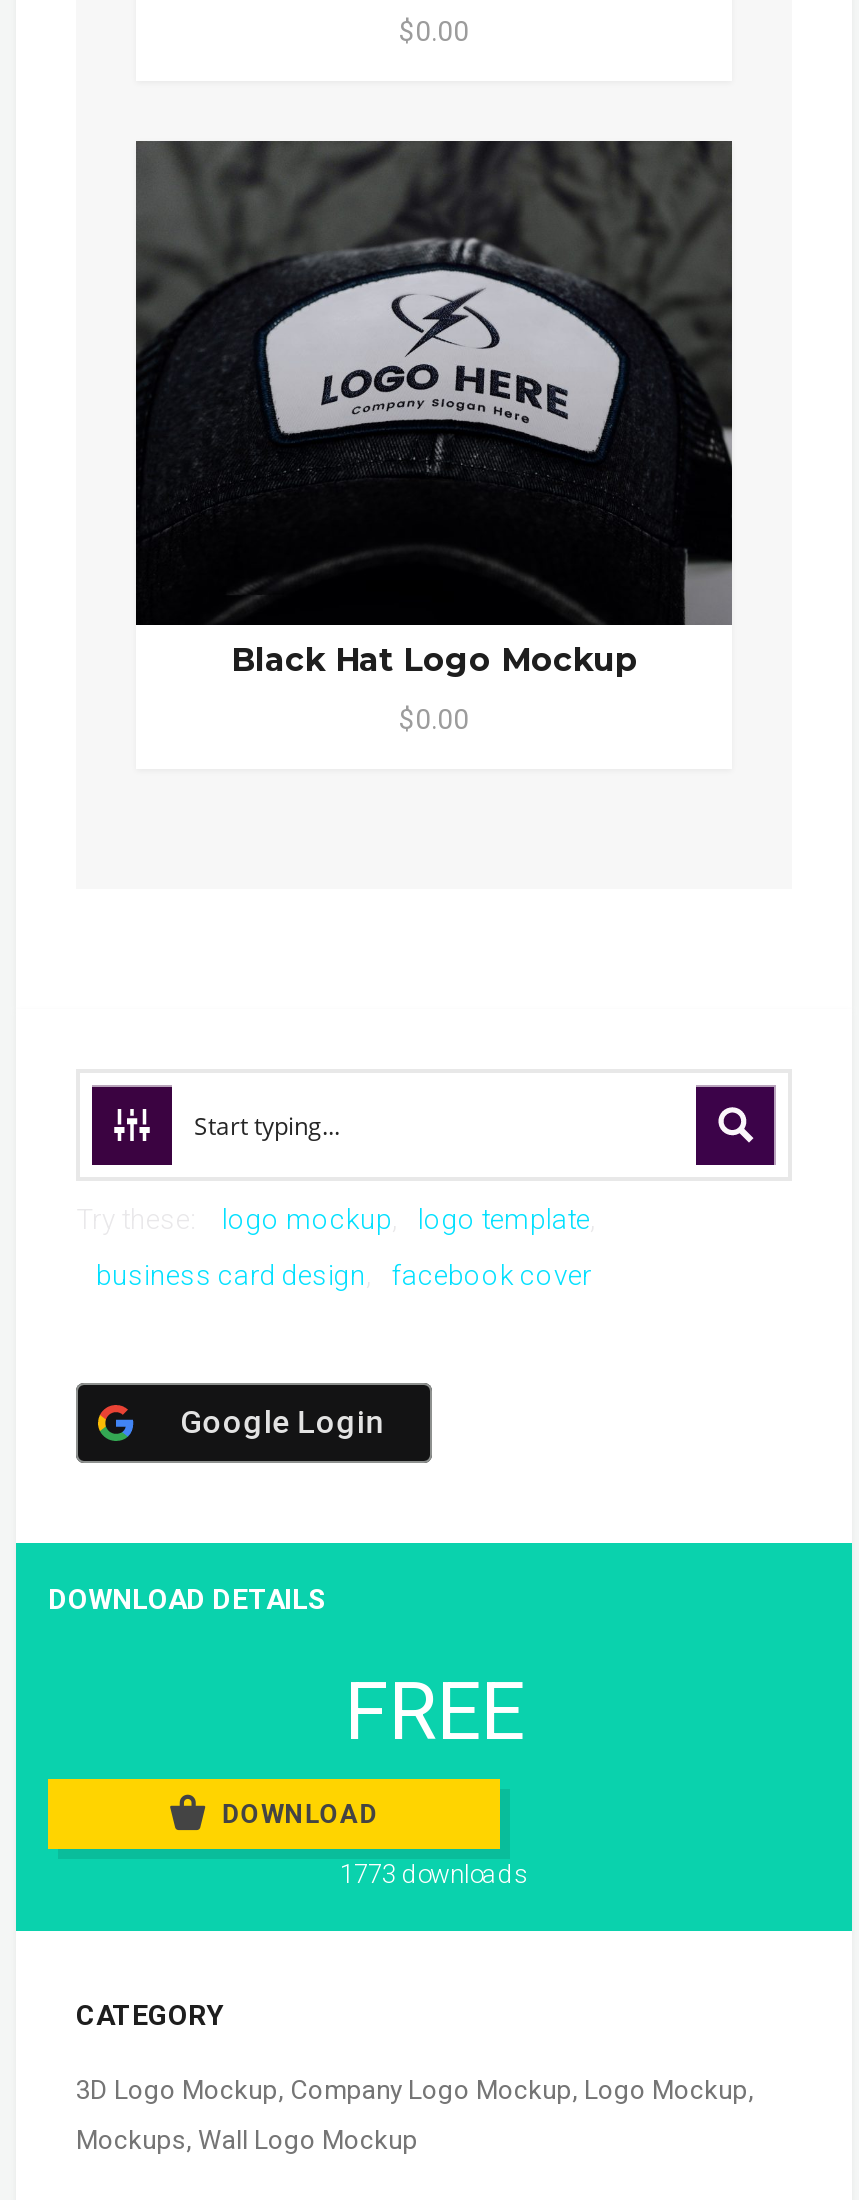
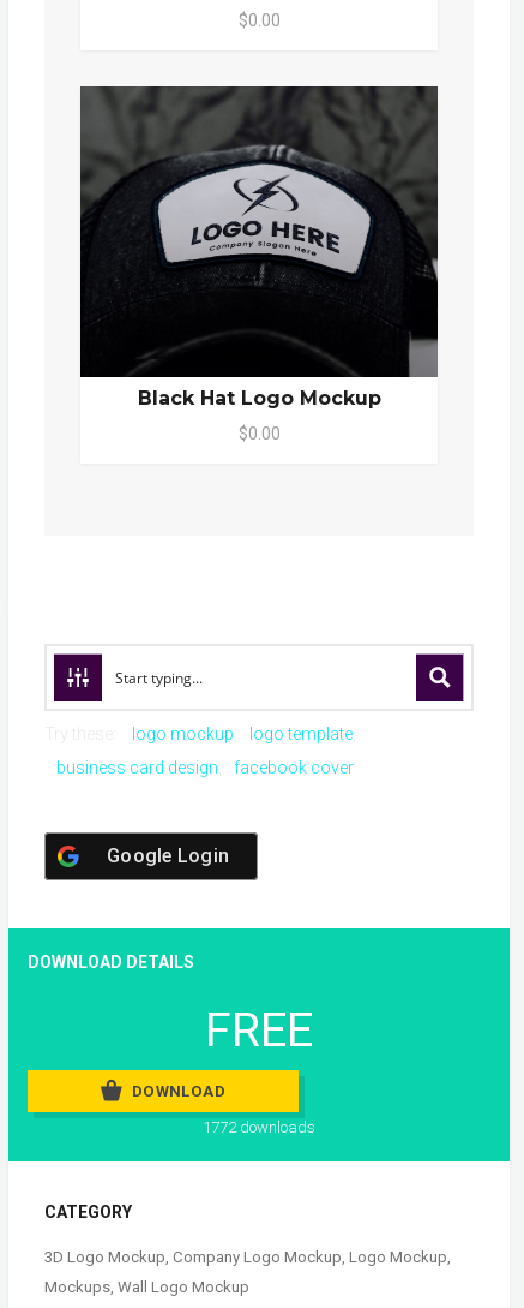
- 1773 downloads
+ 1772 downloads
